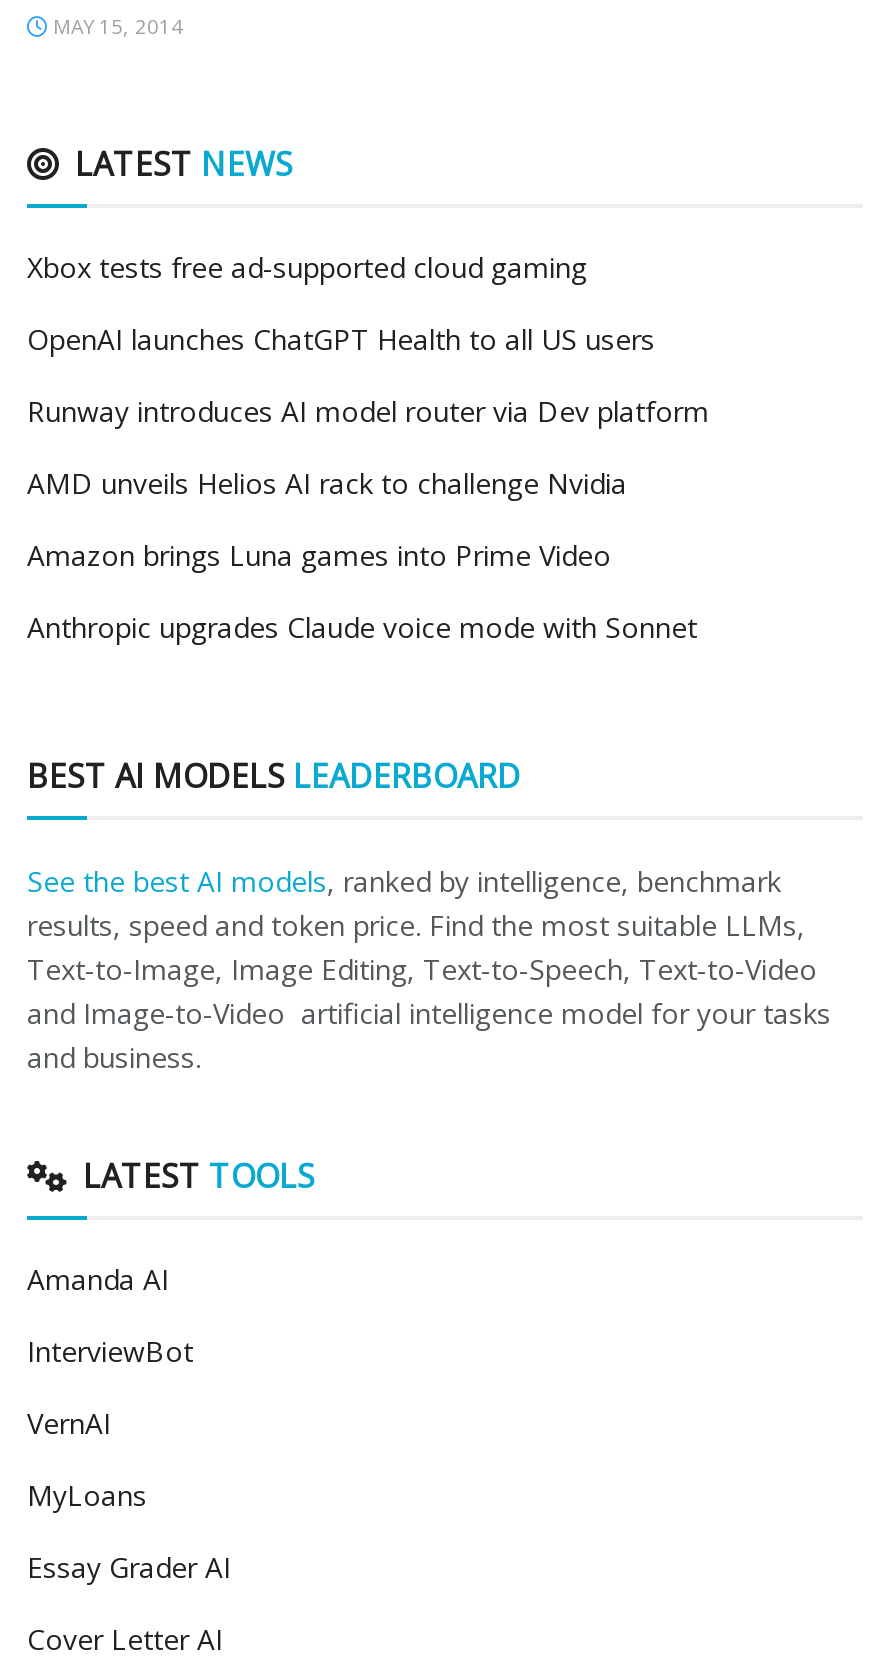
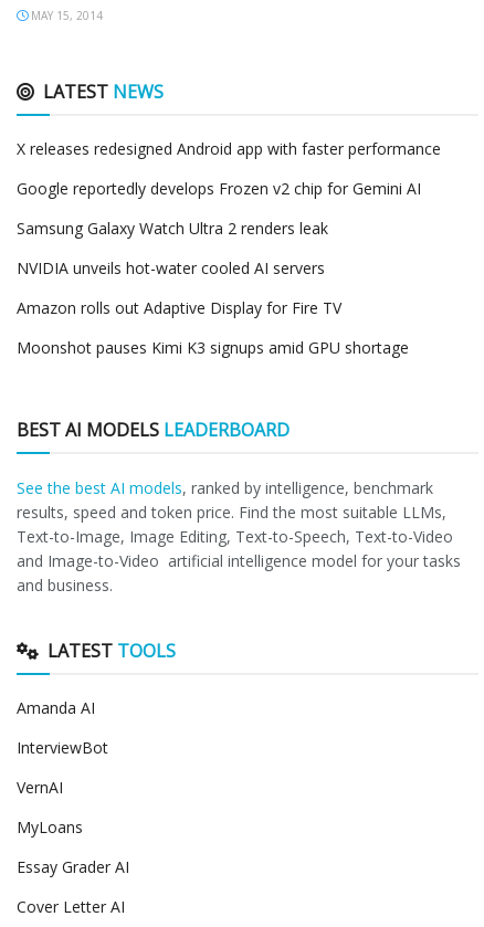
- Xbox tests free ad-supported cloud gaming
+ X releases redesigned Android app with faster performance

- OpenAI launches ChatGPT Health to all US users
+ Google reportedly develops Frozen v2 chip for Gemini AI

- Runway introduces AI model router via Dev platform
+ Samsung Galaxy Watch Ultra 2 renders leak

- AMD unveils Helios AI rack to challenge Nvidia
+ NVIDIA unveils hot-water cooled AI servers

- Amazon brings Luna games into Prime Video
+ Amazon rolls out Adaptive Display for Fire TV

- Anthropic upgrades Claude voice mode with Sonnet
+ Moonshot pauses Kimi K3 signups amid GPU shortage
